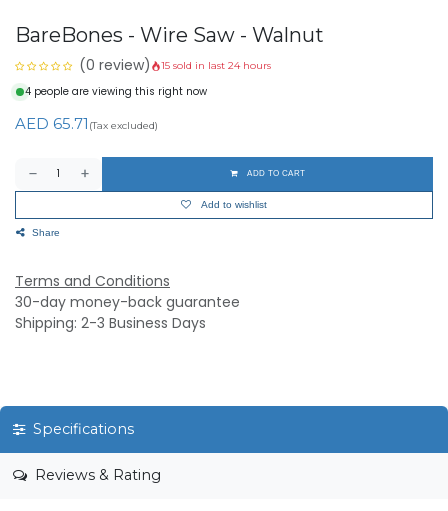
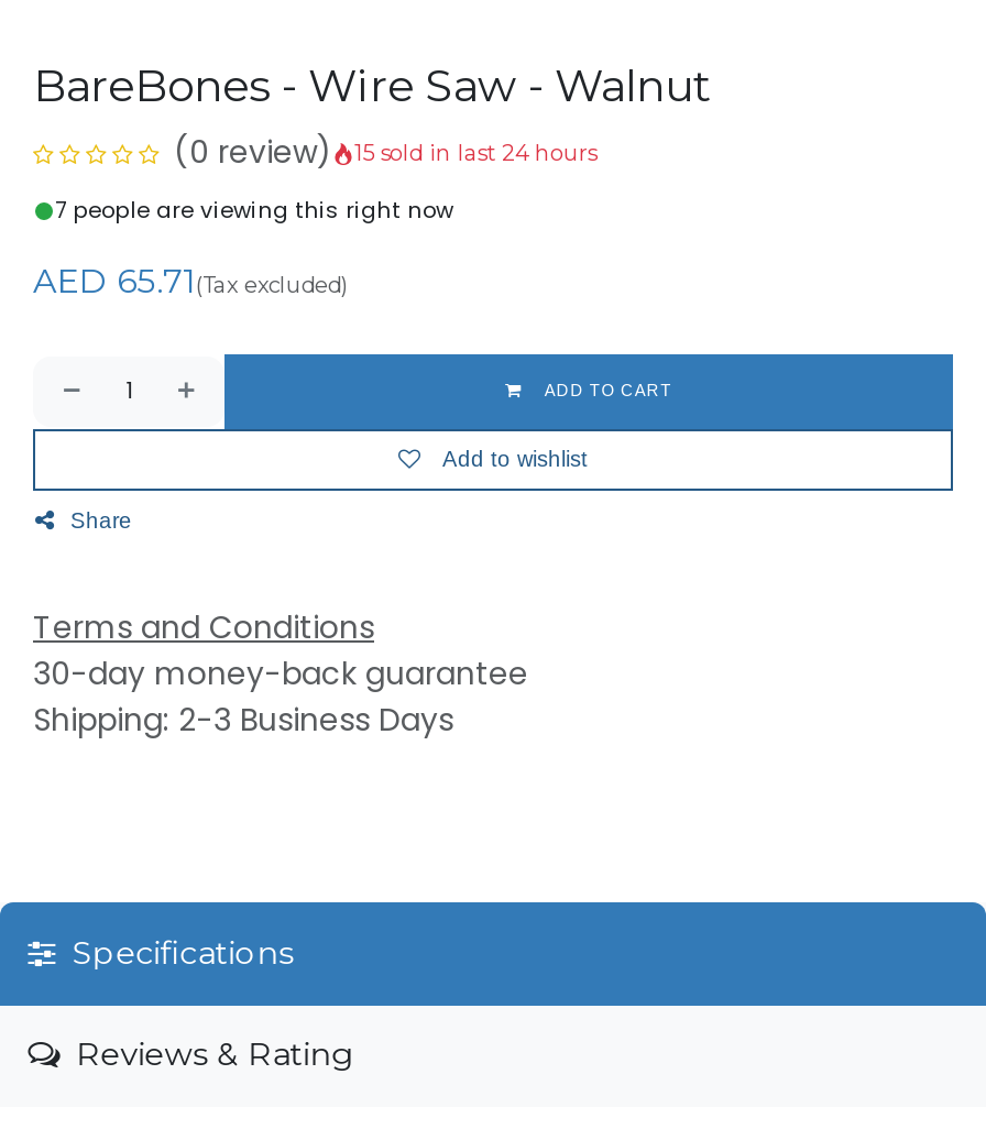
- 4 people are viewing this right now
+ 7 people are viewing this right now
